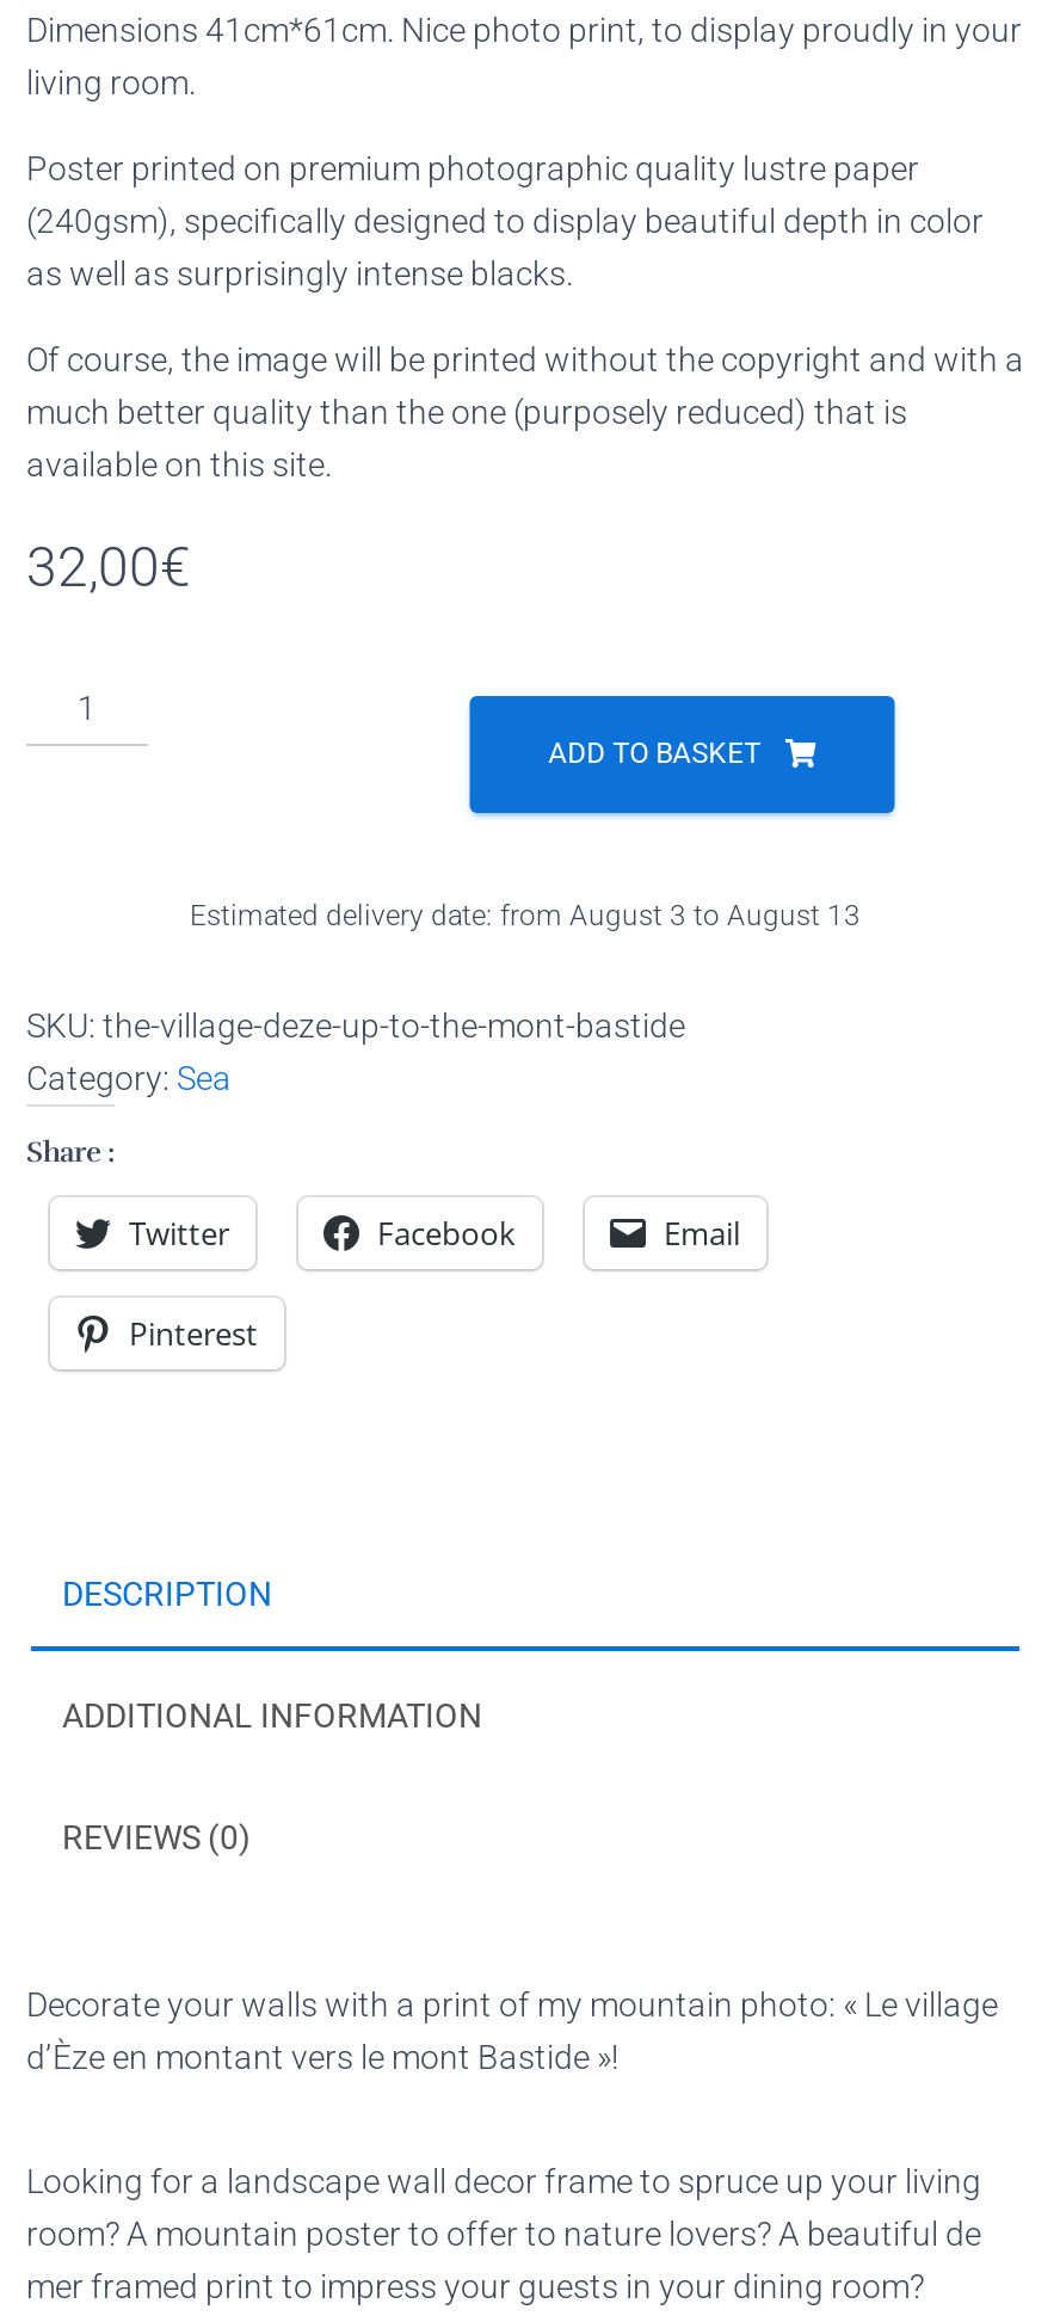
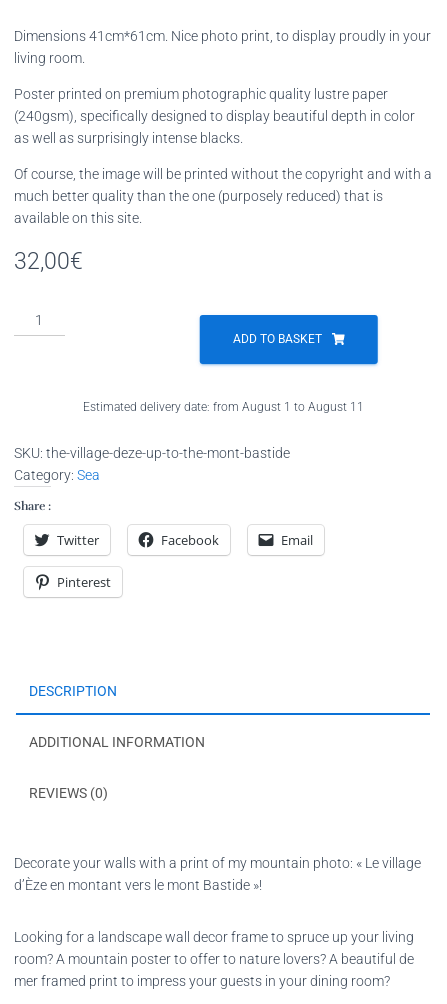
- Estimated delivery date: from August 3 to August 13
+ Estimated delivery date: from August 1 to August 11
